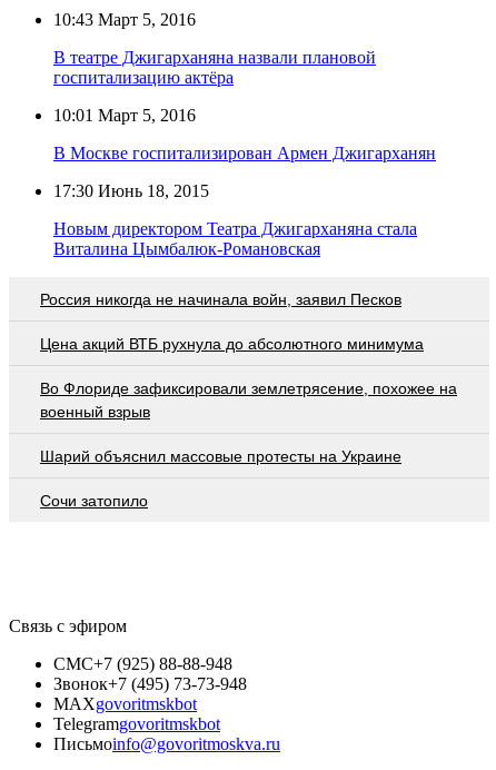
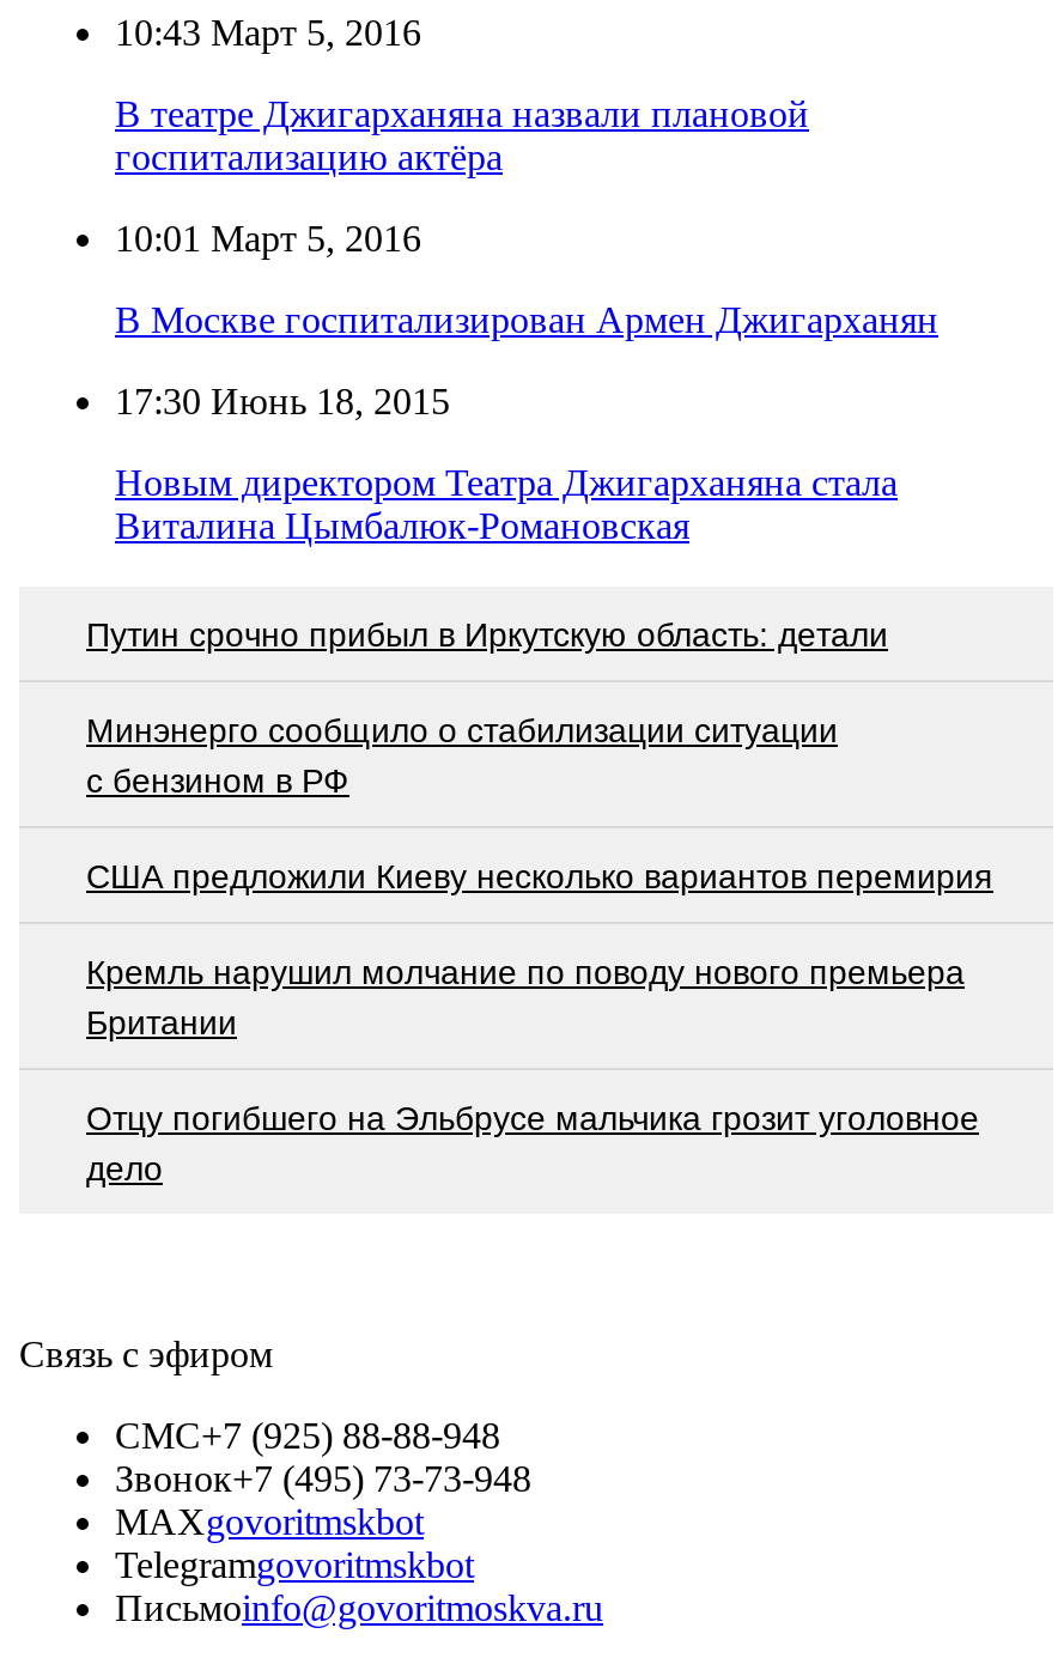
- Россия никогда не начинала войн, заявил Песков
+ Путин срочно прибыл в Иркутскую область: детали

- Цена акций ВТБ рухнула до абсолютного минимума
+ Минэнерго сообщило о стабилизации ситуации
+ с бензином в РФ

- Во Флориде зафиксировали землетрясение, похожее на
- военный взрыв
+ США предложили Киеву несколько вариантов перемирия

- Шарий объяснил массовые протесты на Украине
+ Кремль нарушил молчание по поводу нового премьера
+ Британии

- Сочи затопило
+ Отцу погибшего на Эльбрусе мальчика грозит уголовное
+ дело
